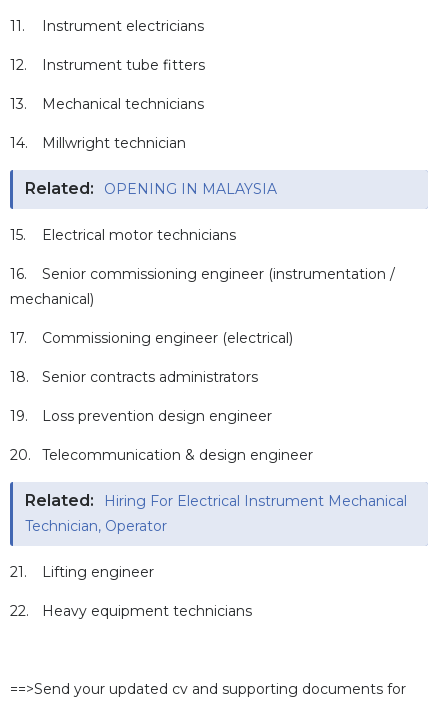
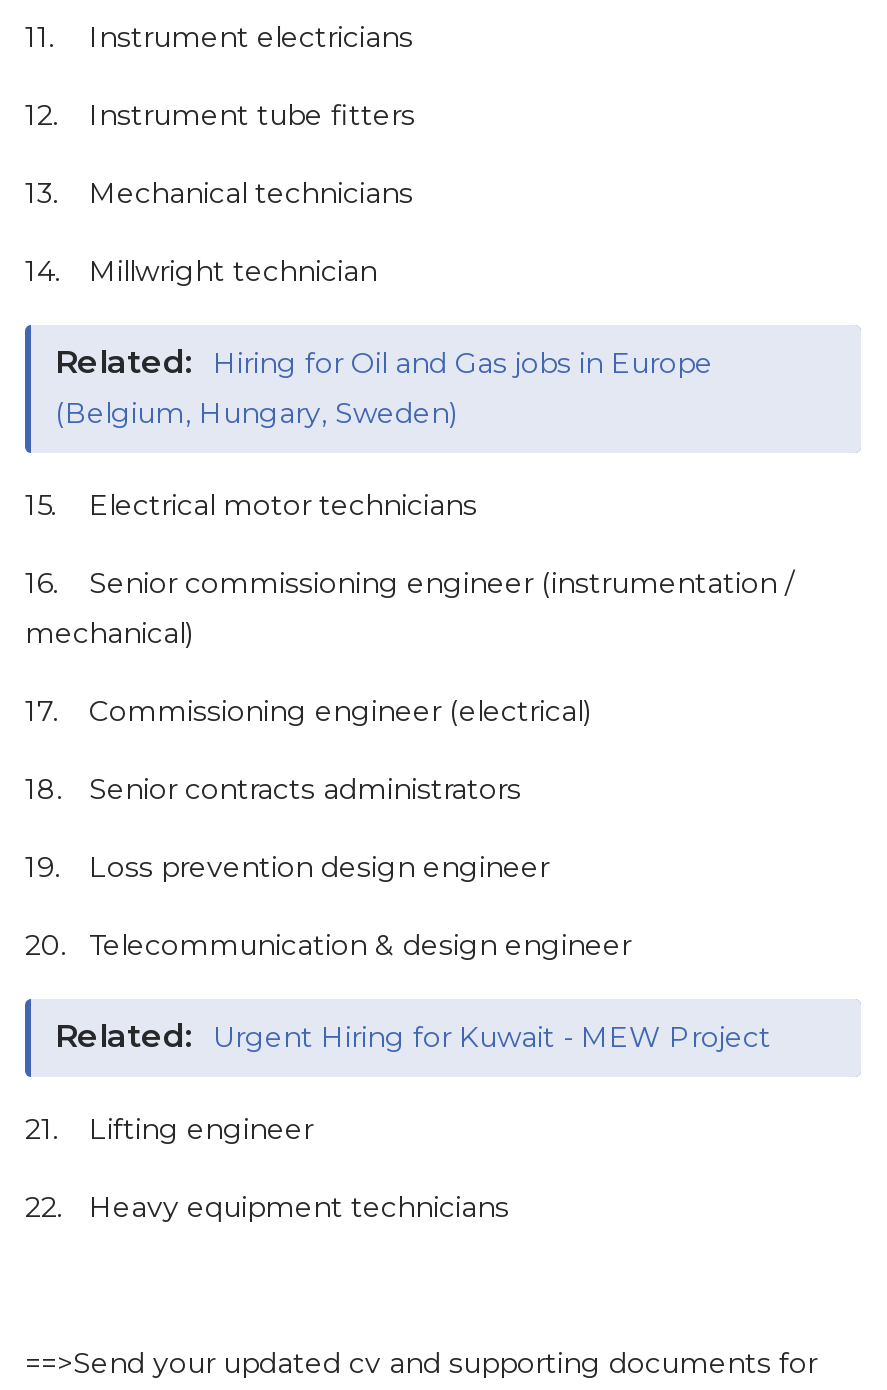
- Related: OPENING IN MALAYSIA
+ Related: Hiring for Oil and Gas jobs in Europe
+ (Belgium, Hungary, Sweden)

moved down: 15. | Electrical motor technicians | 16. | ... | 20. | Telecommunication & design engineer

- Related: Hiring For Electrical Instrument Mechanical
- Technician, Operator
+ Related: Urgent Hiring for Kuwait - MEW Project
